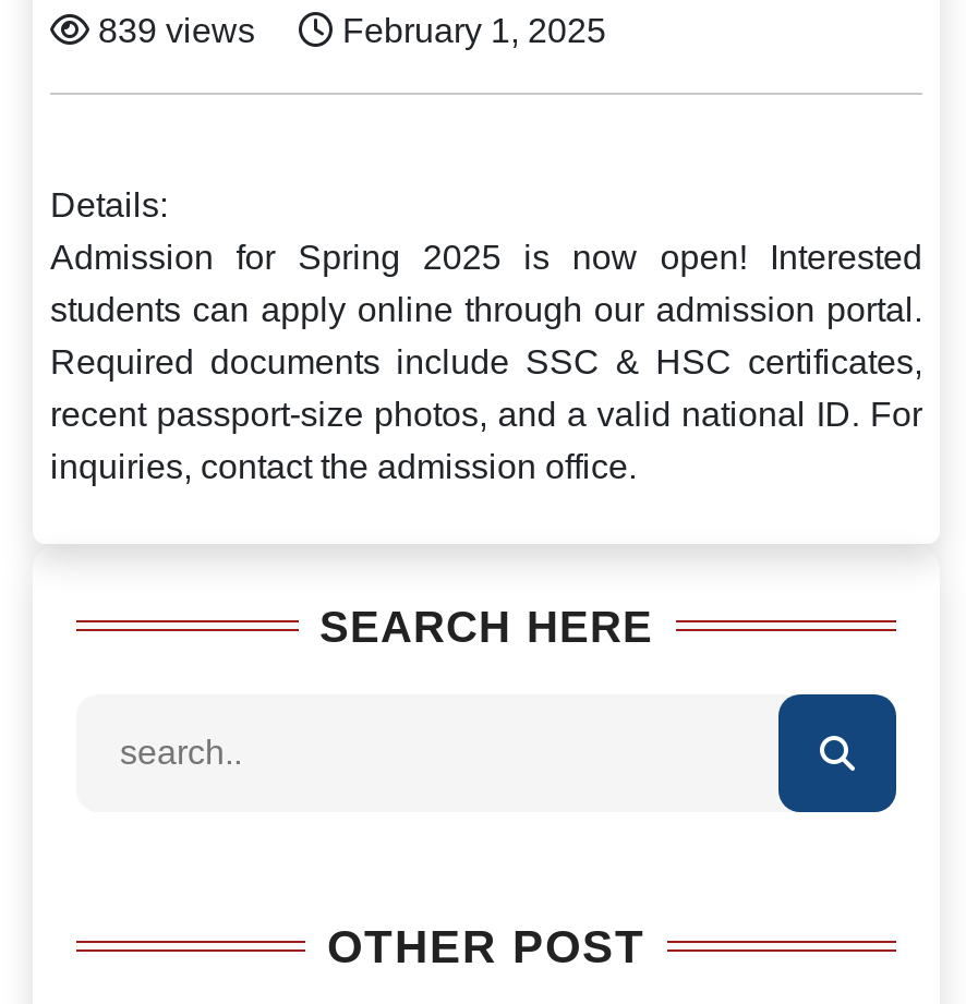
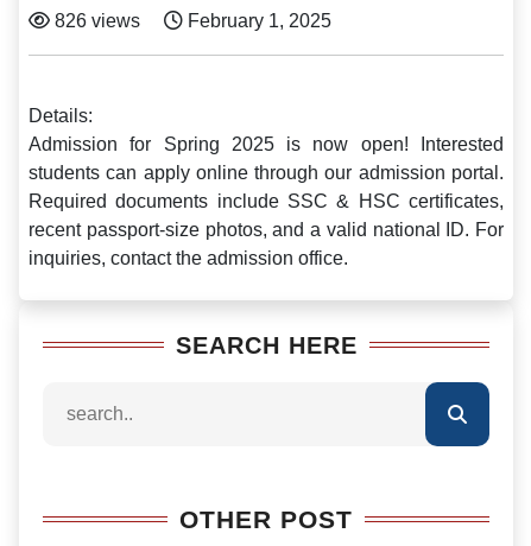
- 839 views
+ 826 views
